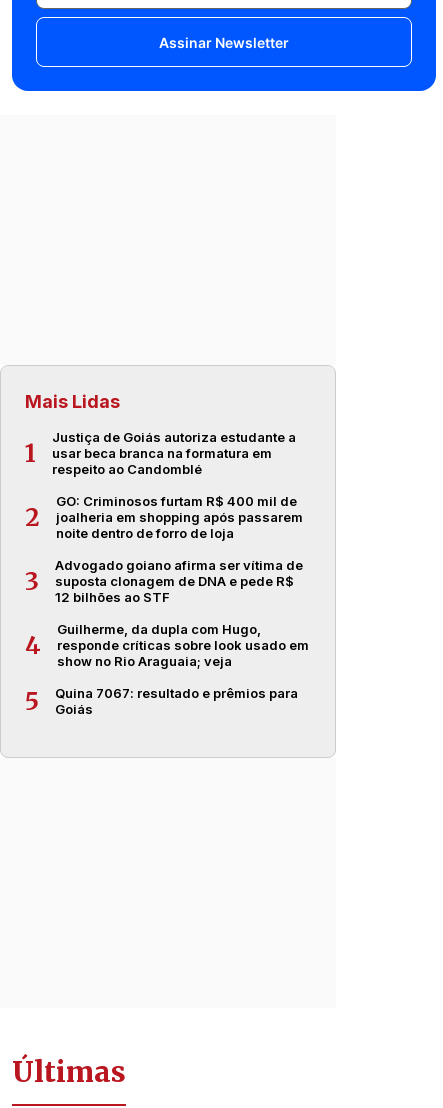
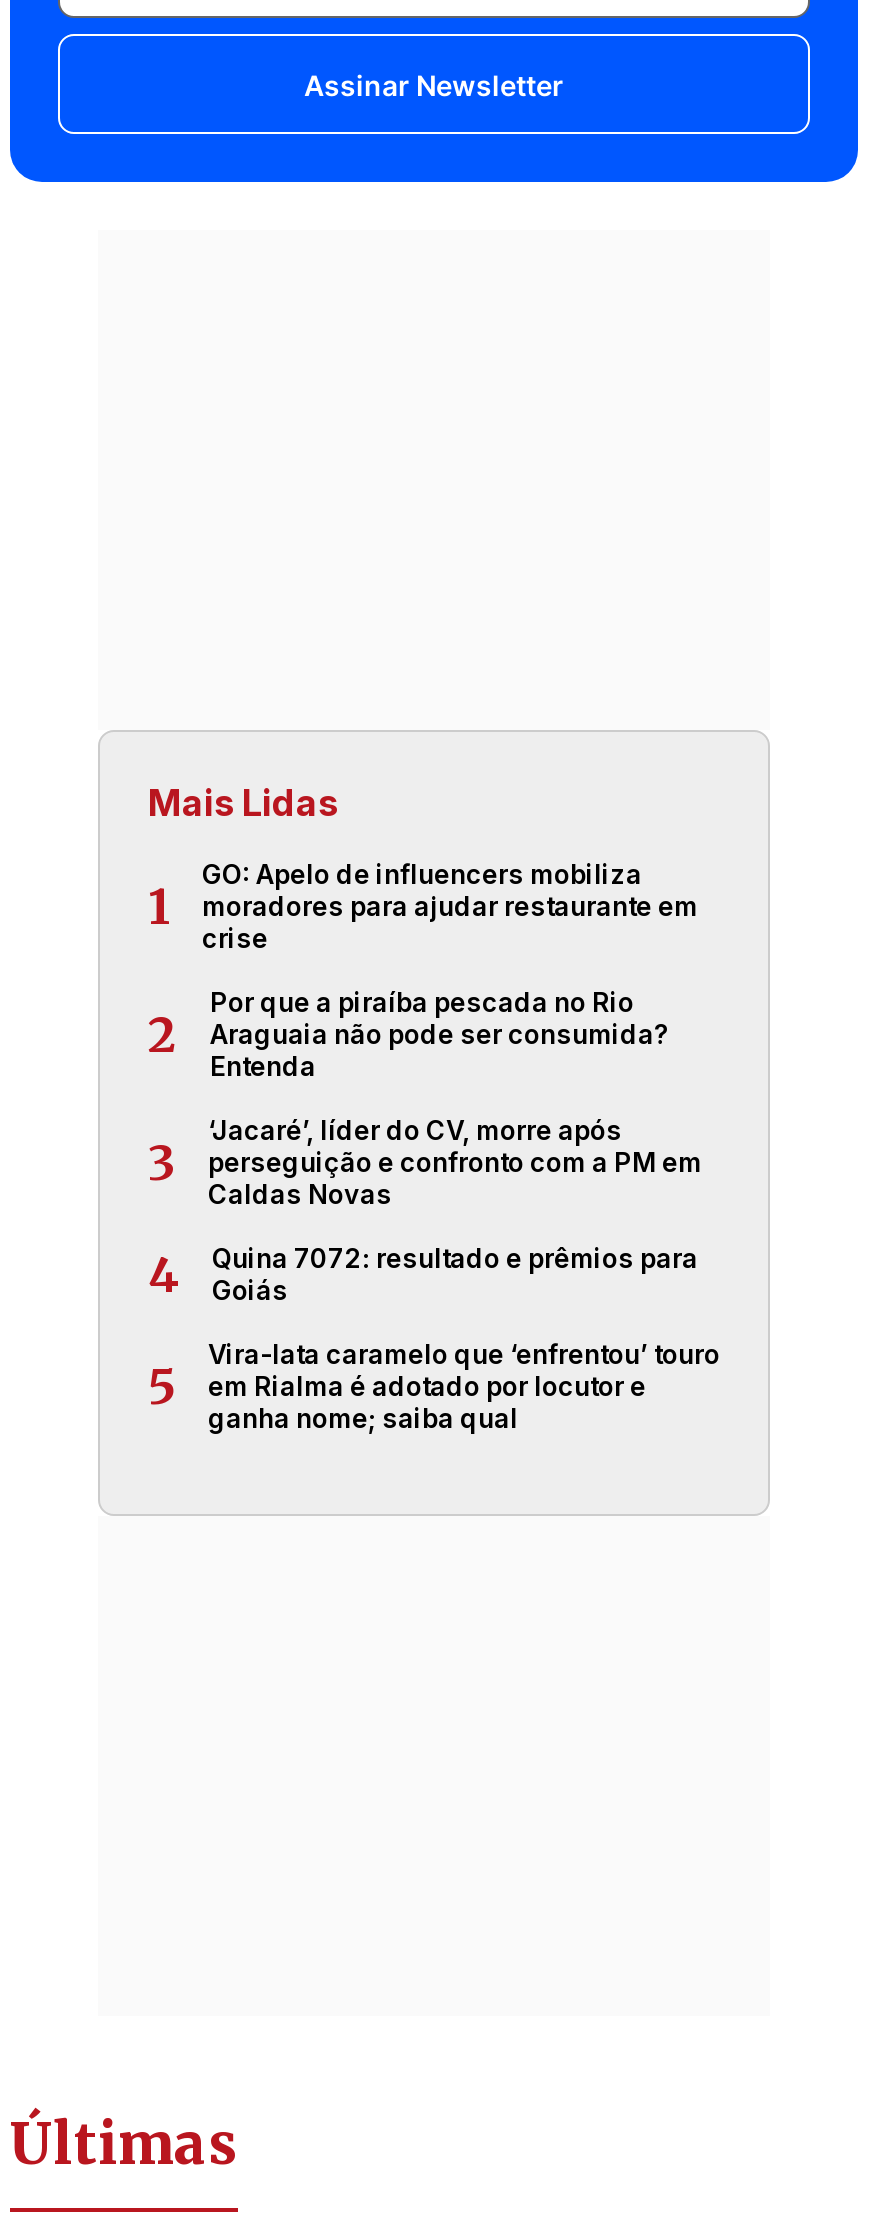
- Justiça de Goiás autoriza estudante a
- usar beca branca na formatura em
- respeito ao Candomblé
+ GO: Apelo de influencers mobiliza
+ moradores para ajudar restaurante em
+ crise

- GO: Criminosos furtam R$ 400 mil de
- joalheria em shopping após passarem
- noite dentro de forro de loja
+ Por que a piraíba pescada no Rio
+ Araguaia não pode ser consumida?
+ Entenda

- Advogado goiano afirma ser vítima de
- suposta clonagem de DNA e pede R$
- 12 bilhões ao STF
+ ‘Jacaré’, líder do CV, morre após
+ perseguição e confronto com a PM em
+ Caldas Novas

- Guilherme, da dupla com Hugo,
- responde críticas sobre look usado em
- show no Rio Araguaia; veja
+ Quina 7072: resultado e prêmios para
+ Goiás

- Quina 7067: resultado e prêmios para
- Goiás
+ Vira-lata caramelo que ‘enfrentou’ touro
+ em Rialma é adotado por locutor e
+ ganha nome; saiba qual
